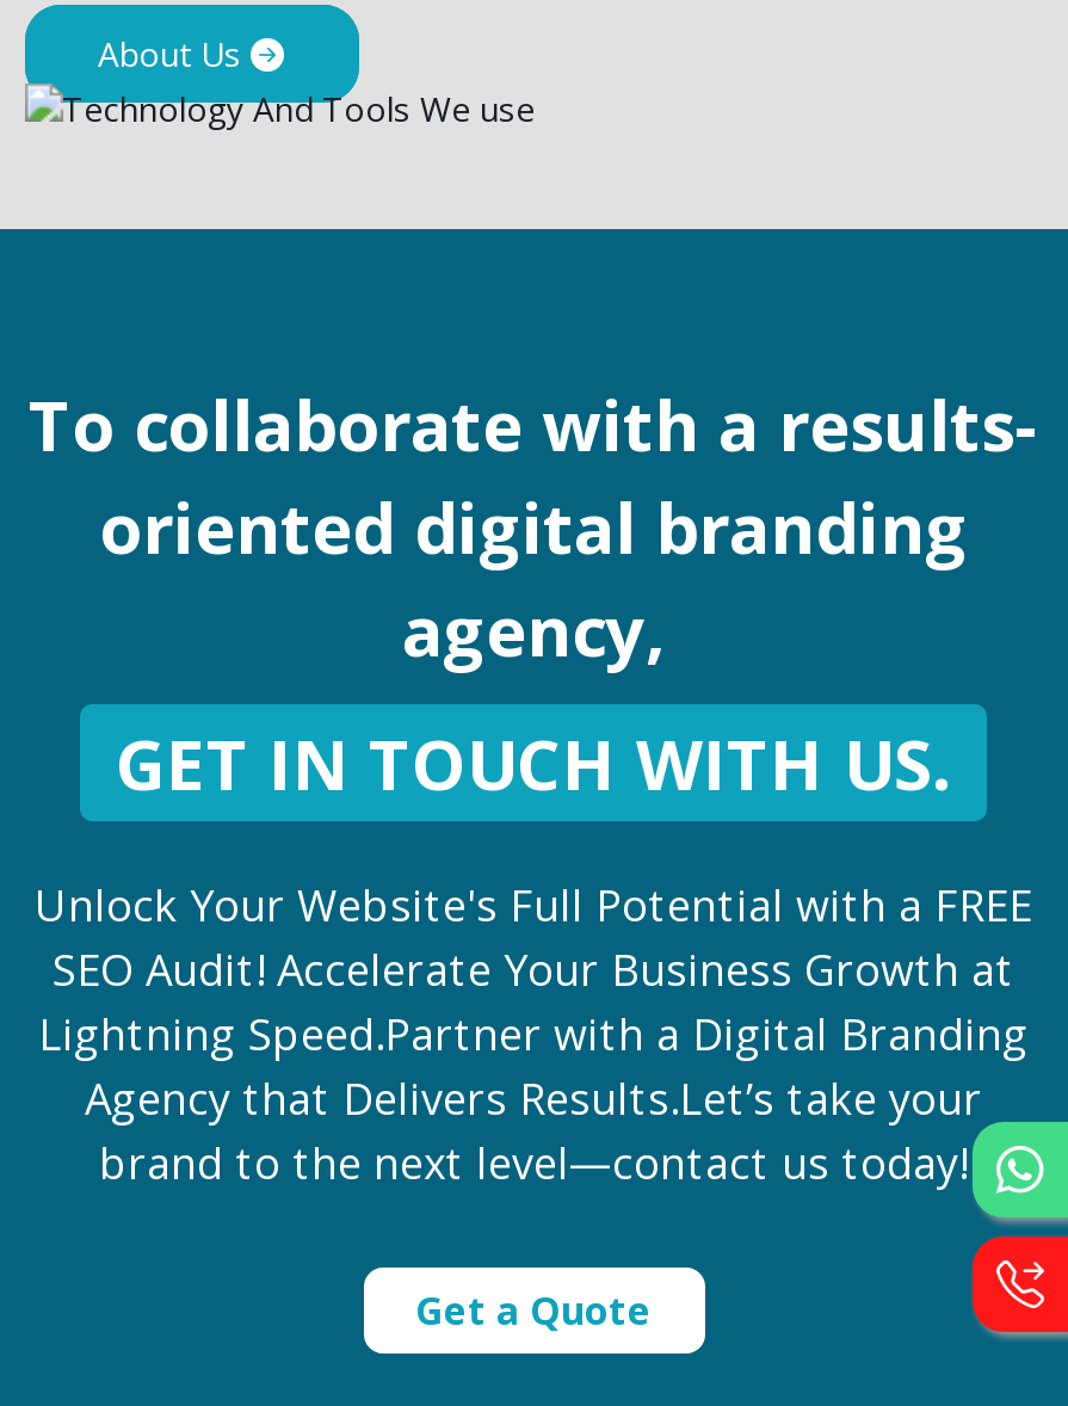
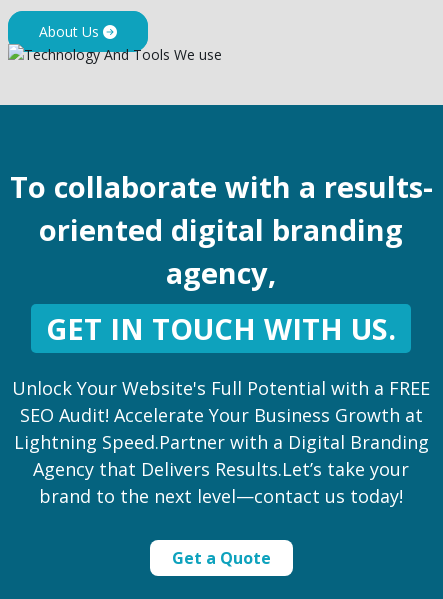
- [image]
